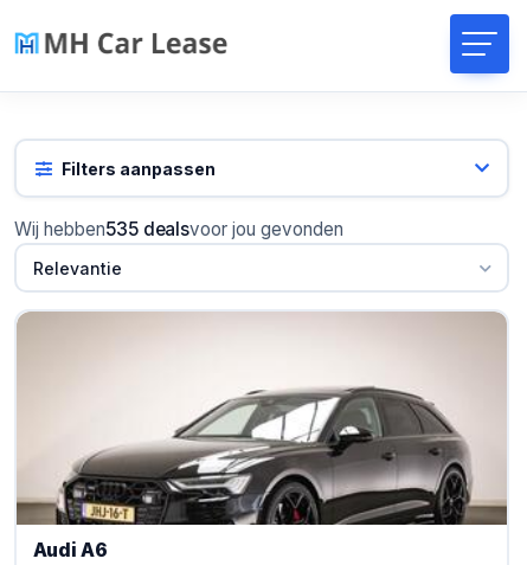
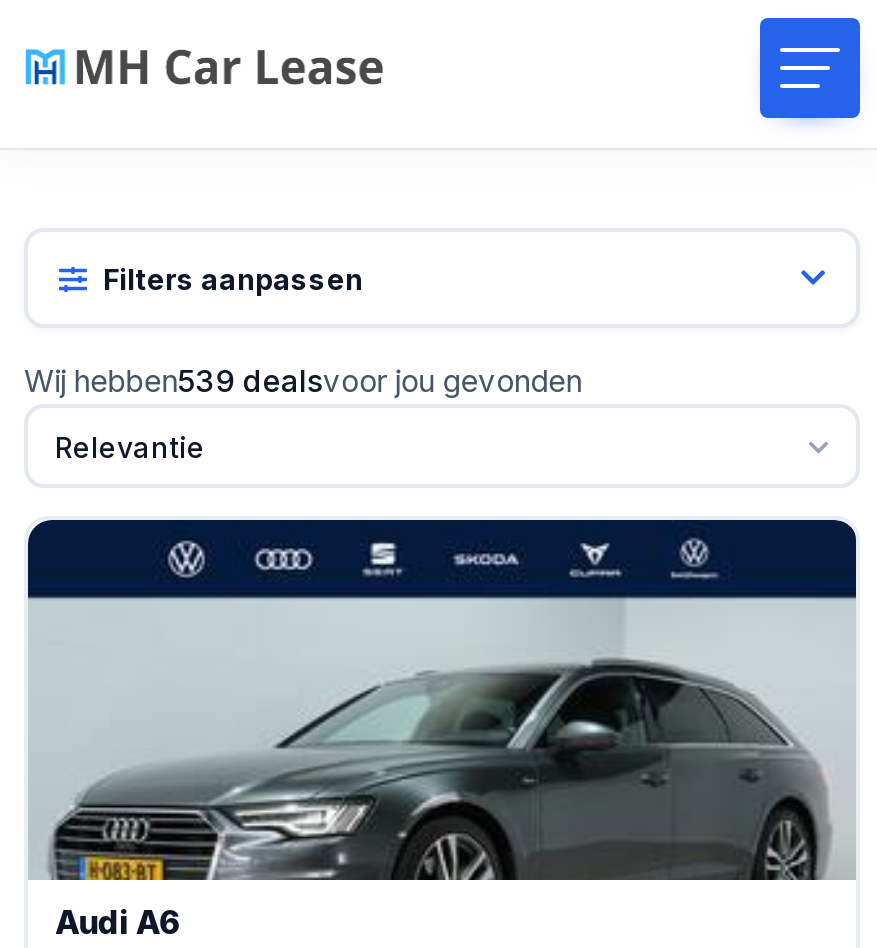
- Wij hebben535 dealsvoor jou gevonden
+ Wij hebben539 dealsvoor jou gevonden

- [image]
+ [image]
